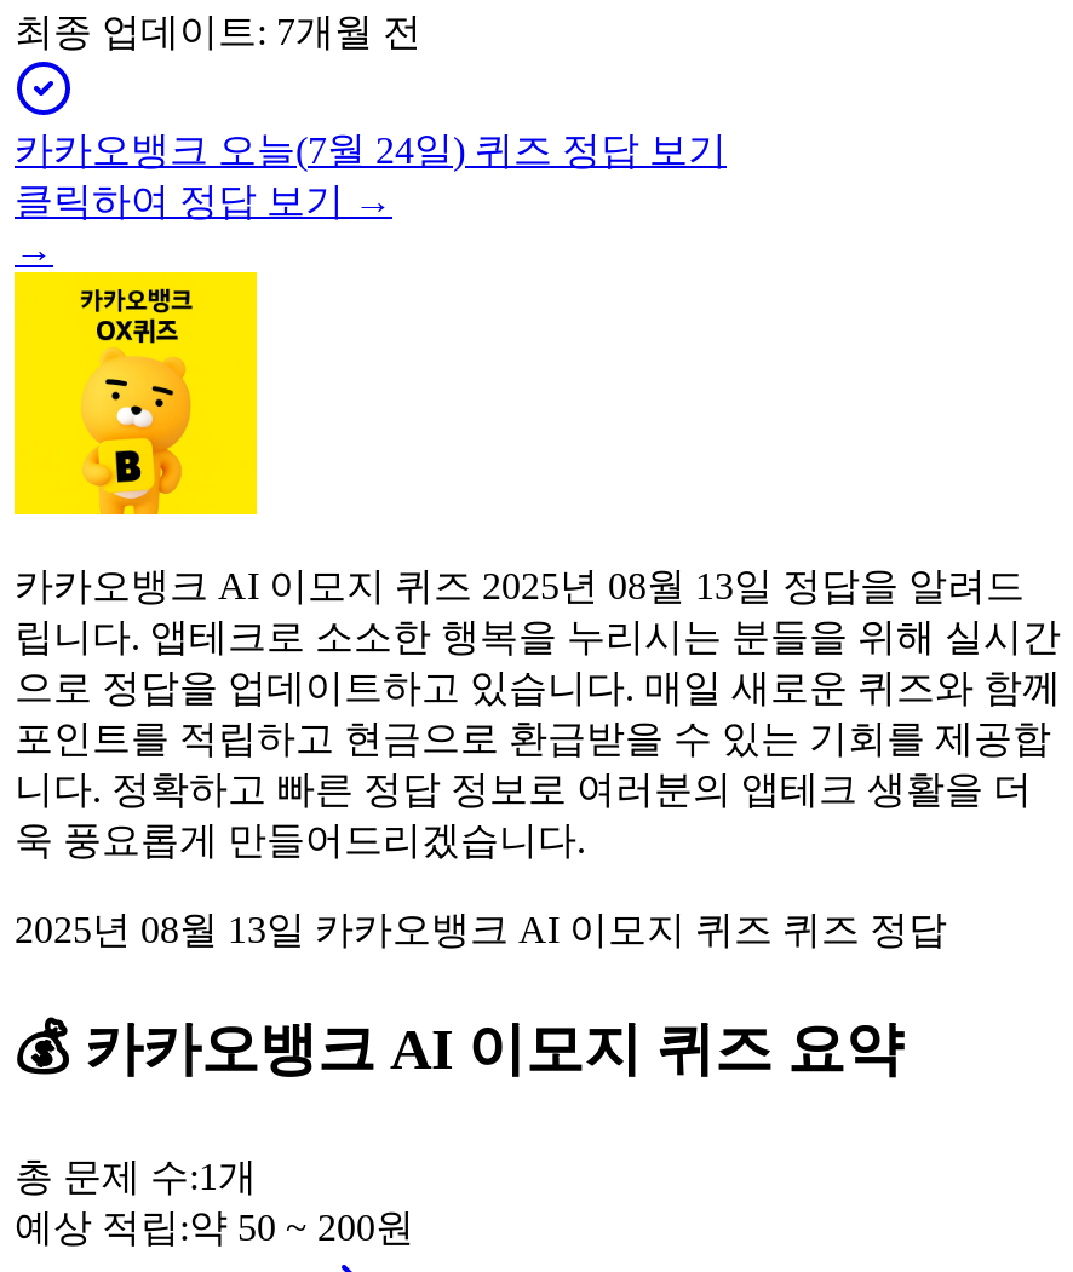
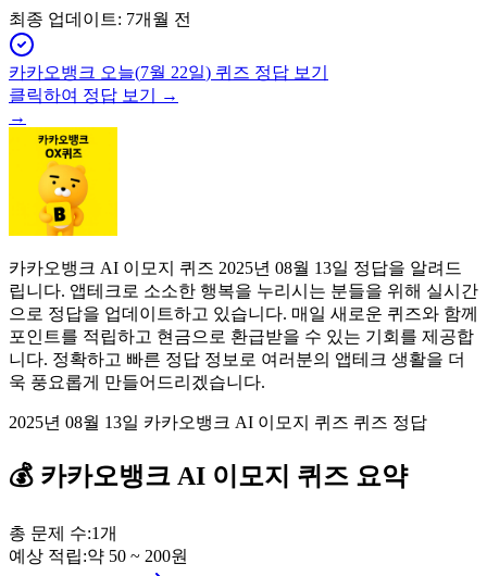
- 카카오뱅크 오늘(7월 24일) 퀴즈 정답 보기
+ 카카오뱅크 오늘(7월 22일) 퀴즈 정답 보기
